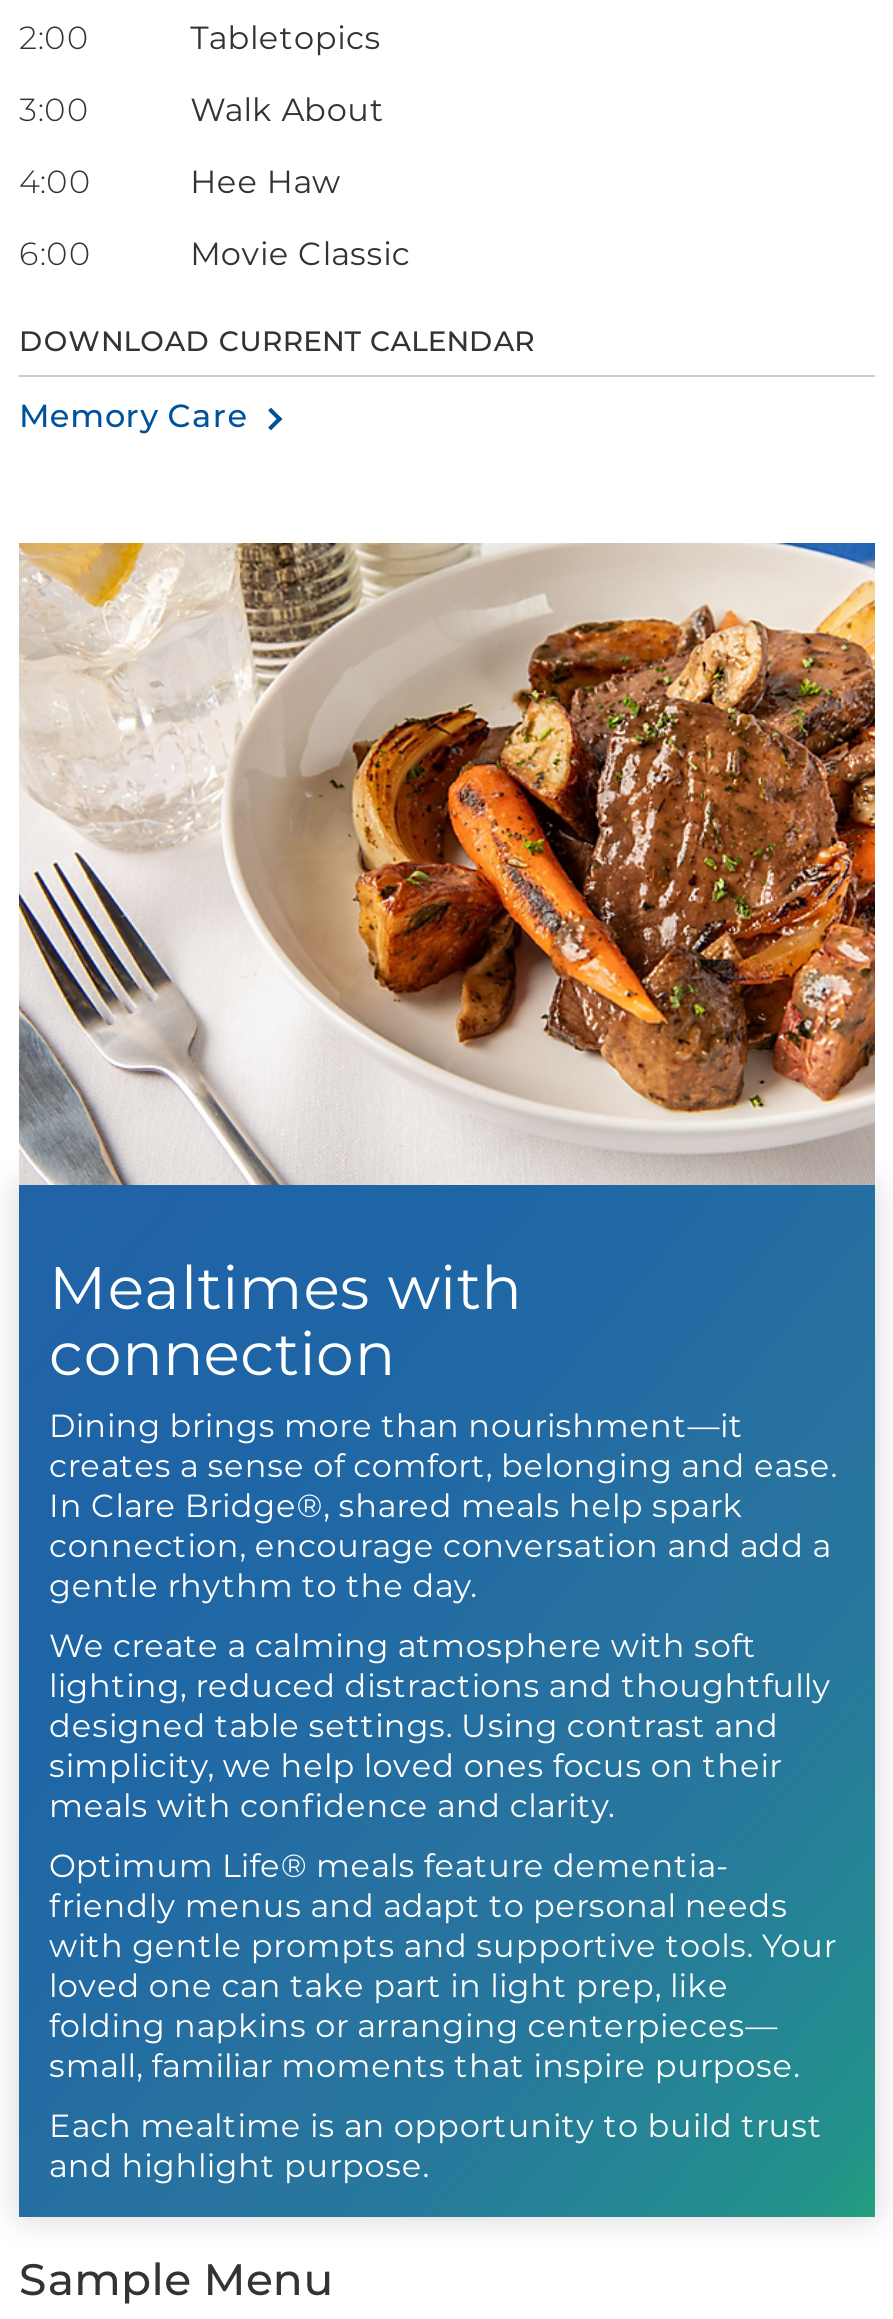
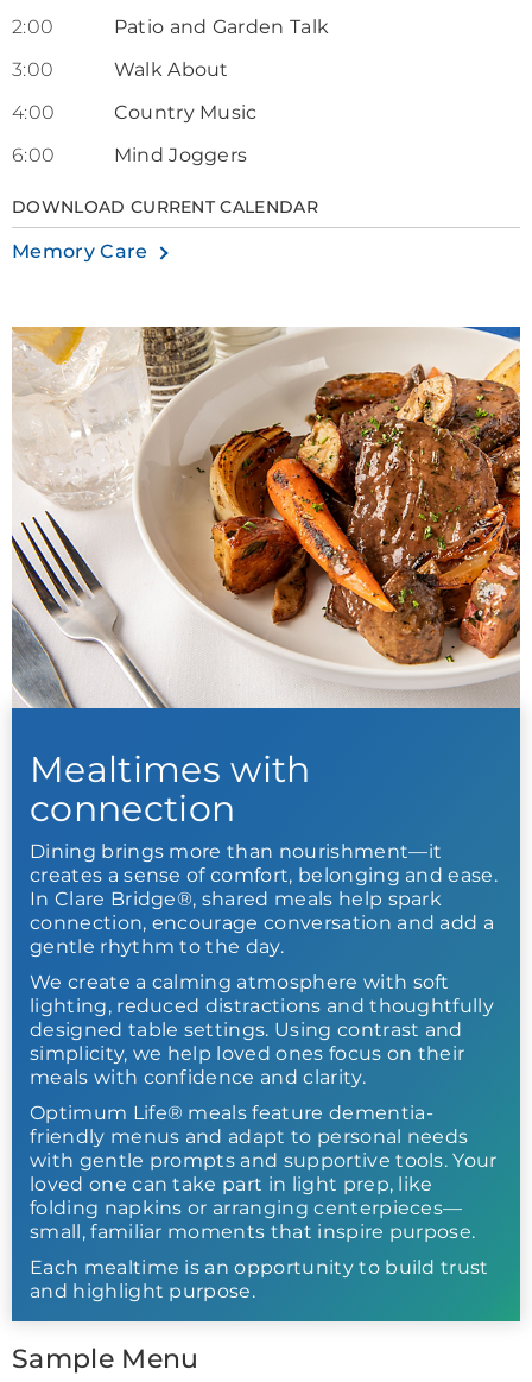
- Tabletopics
+ Patio and Garden Talk

- Hee Haw
+ Country Music

- Movie Classic
+ Mind Joggers
